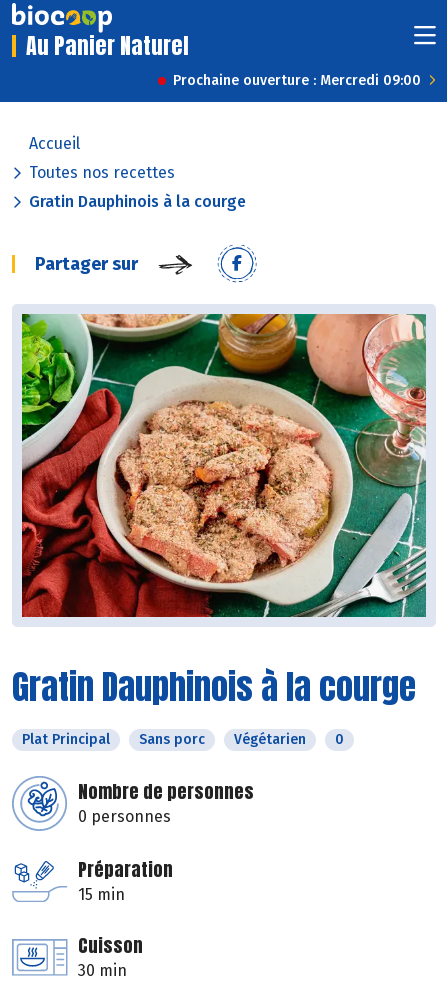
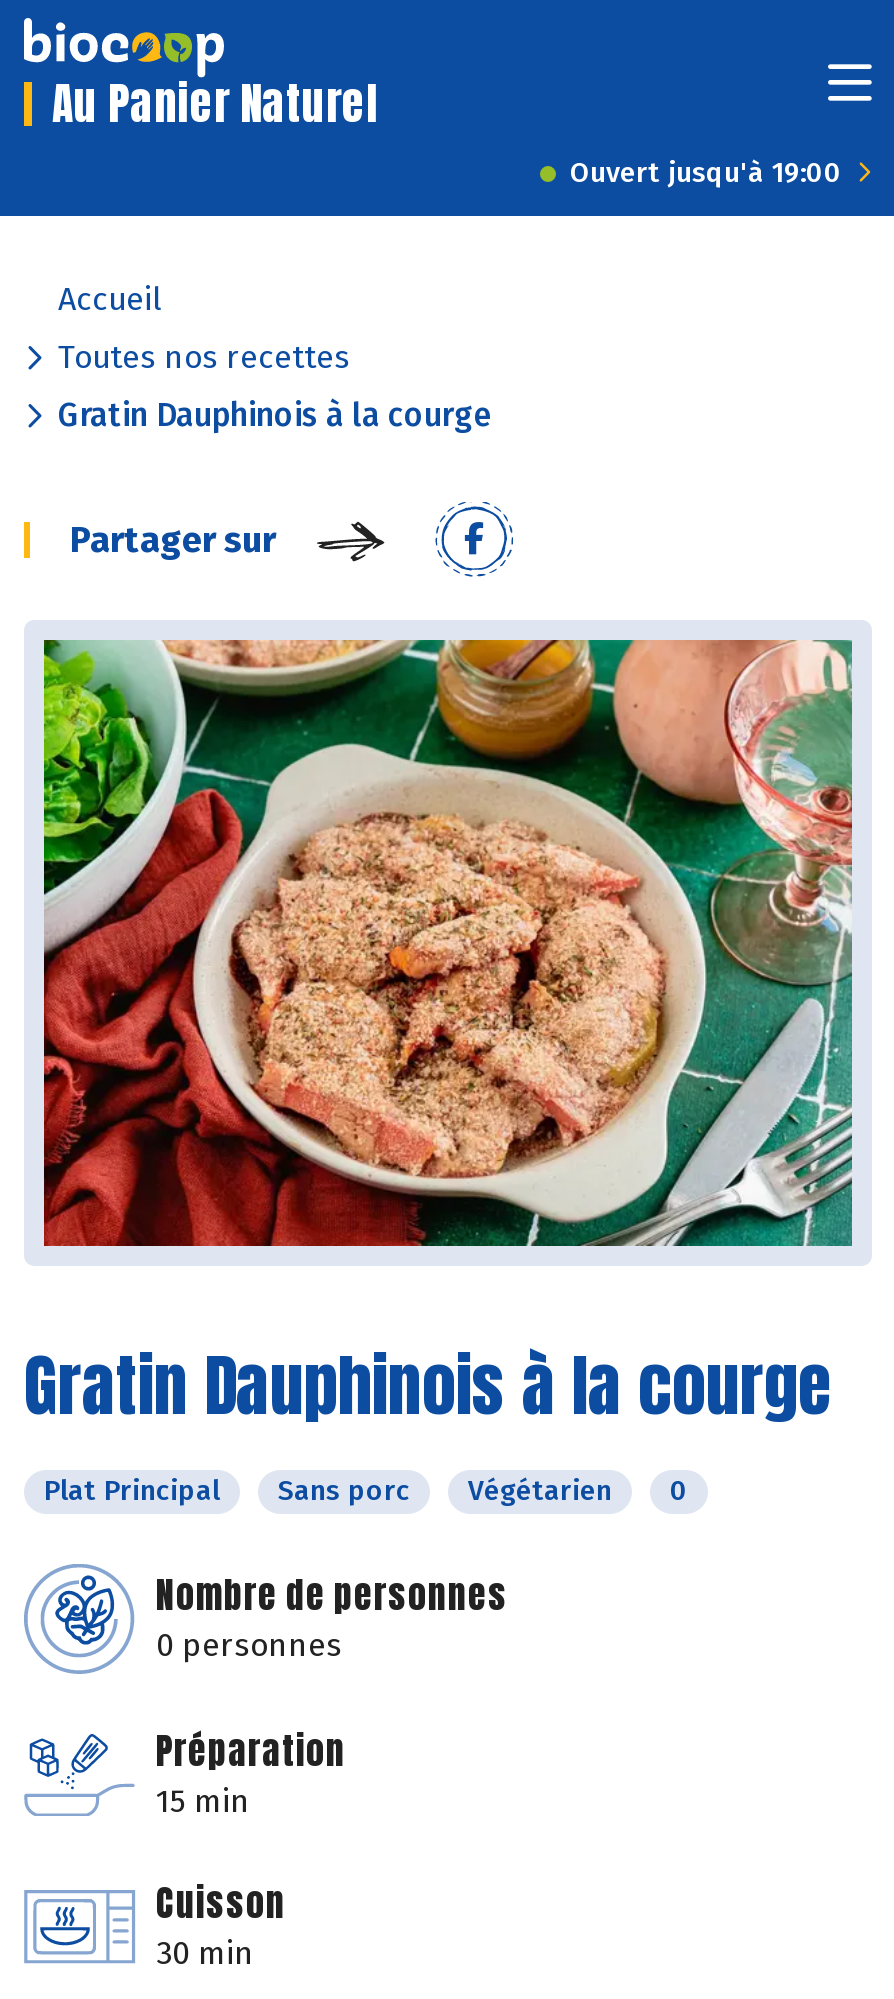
- Prochaine ouverture : Mercredi 09:00
+ Ouvert jusqu'à 19:00
